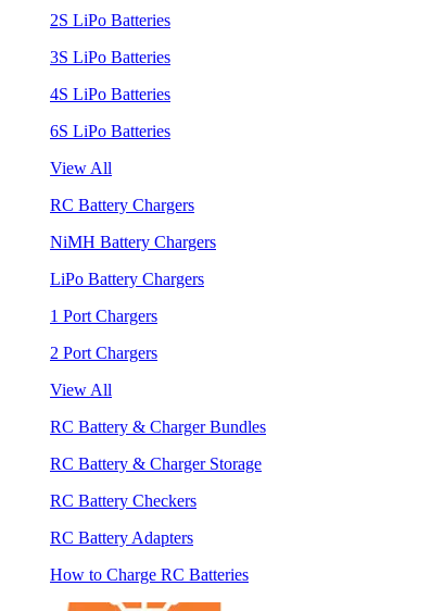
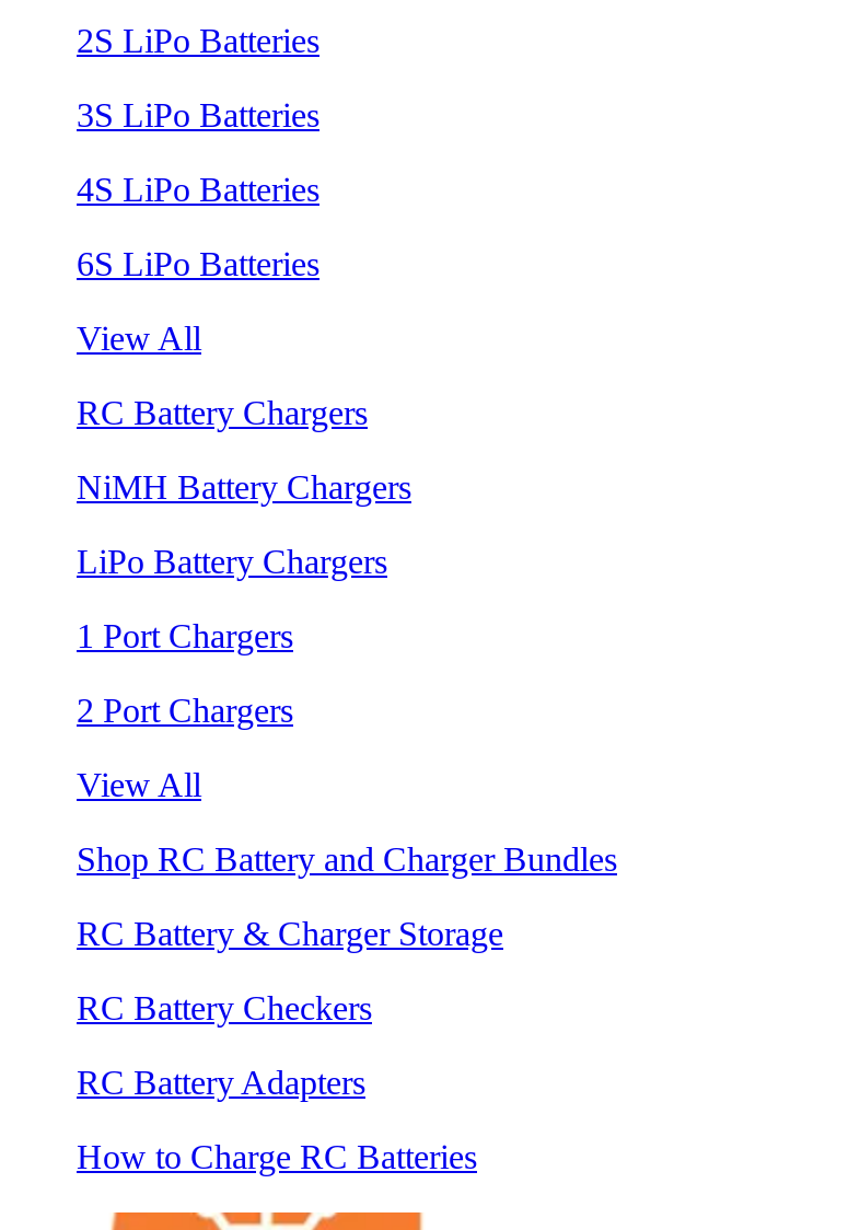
- RC Battery & Charger Bundles
+ Shop RC Battery and Charger Bundles
